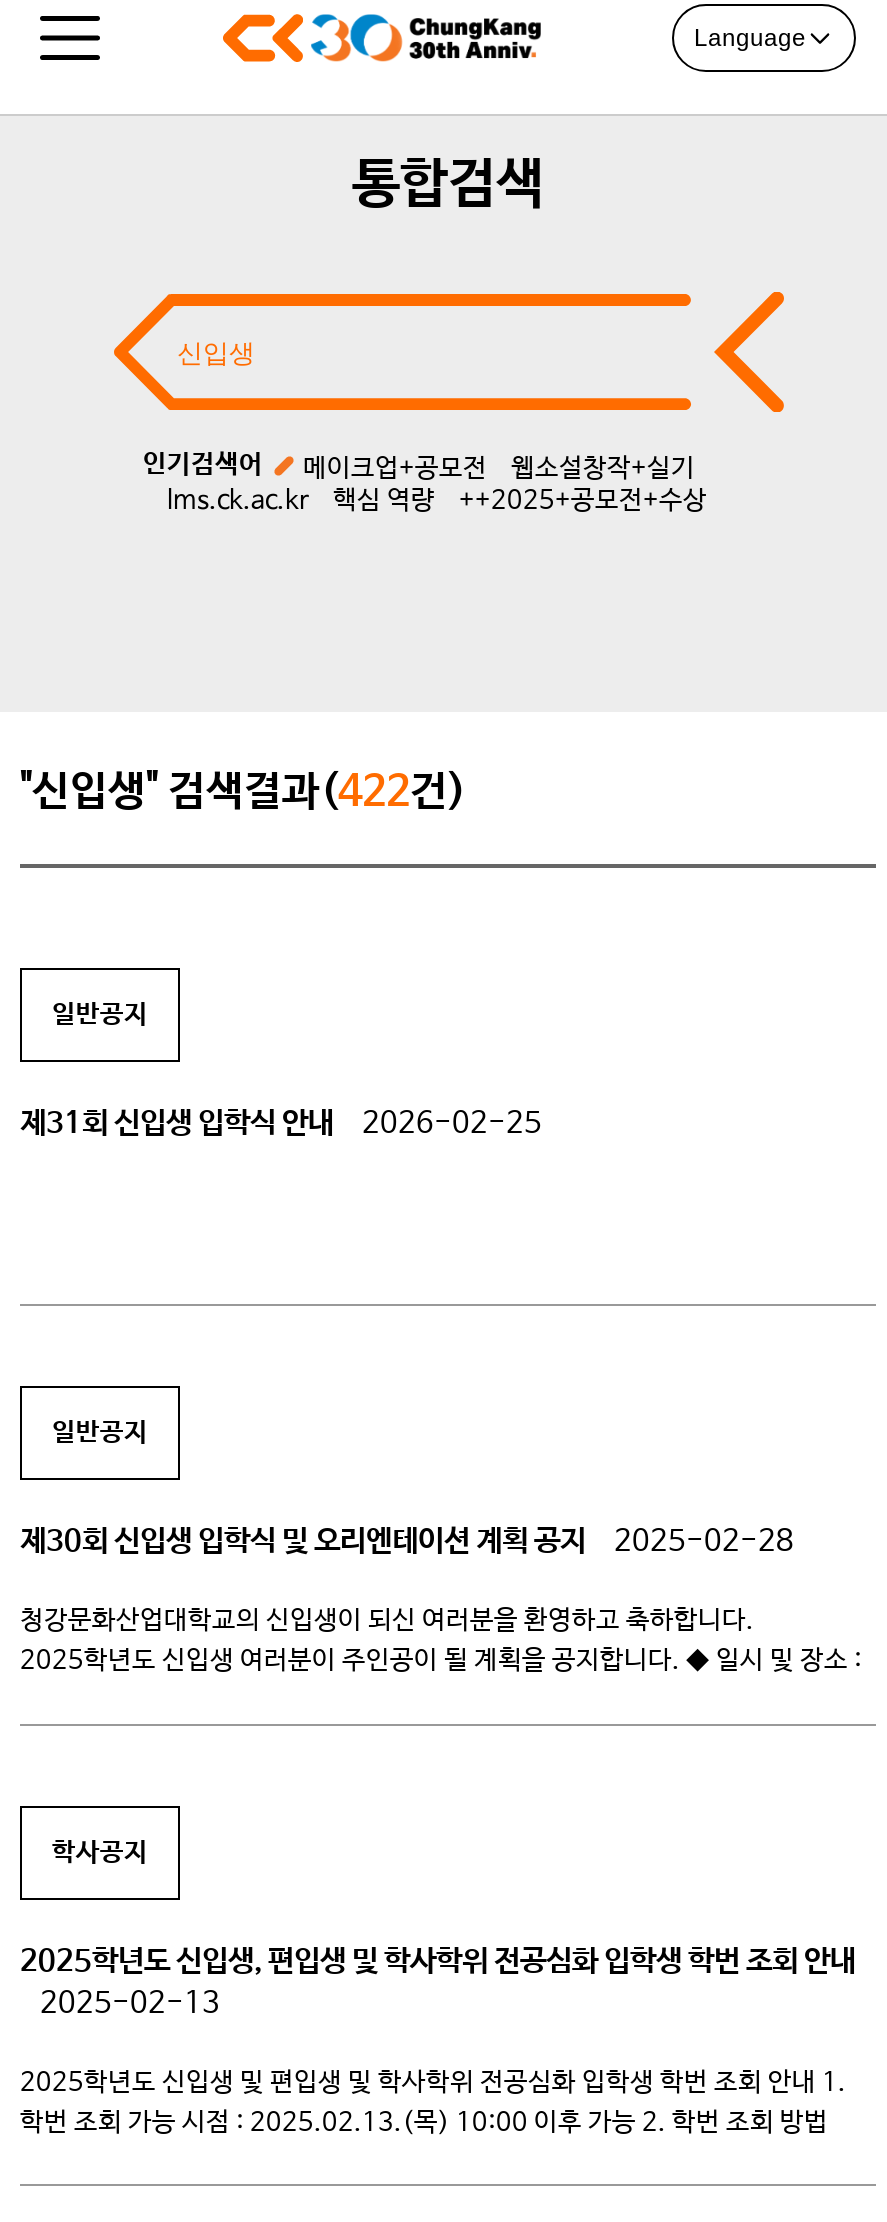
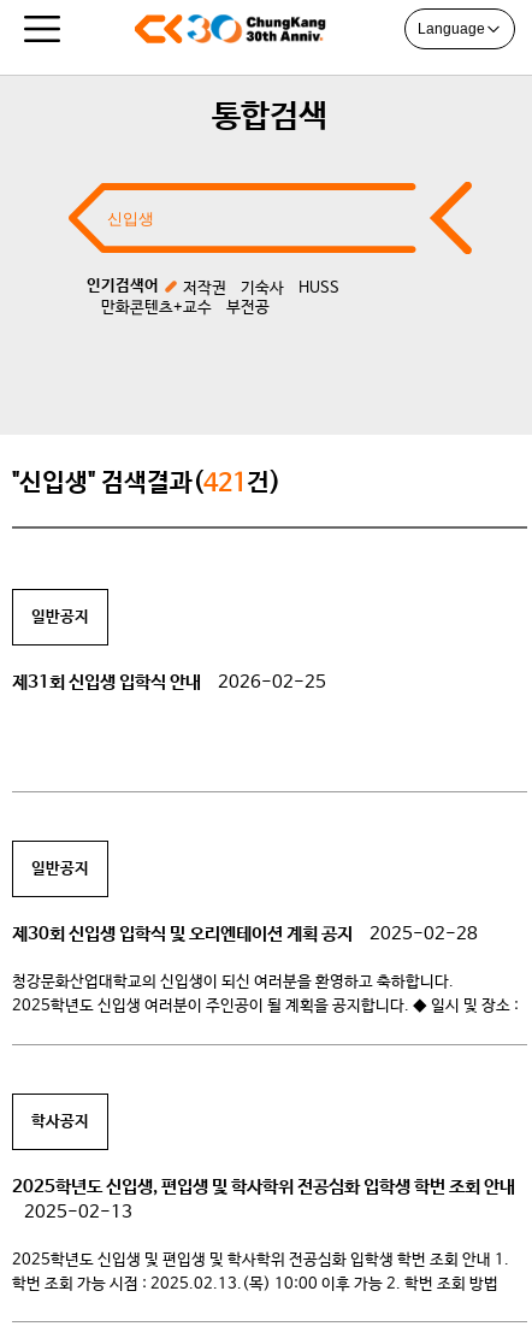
- 메이크업+공모전
- 웹소설창작+실기
- lms.ck.ac.kr
- 핵심 역량
- ++2025+공모전+수상
+ 저작권
+ 기숙사
+ HUSS
+ 만화콘텐츠+교수
+ 부전공

- "신입생" 검색결과(422건)
+ "신입생" 검색결과(421건)
